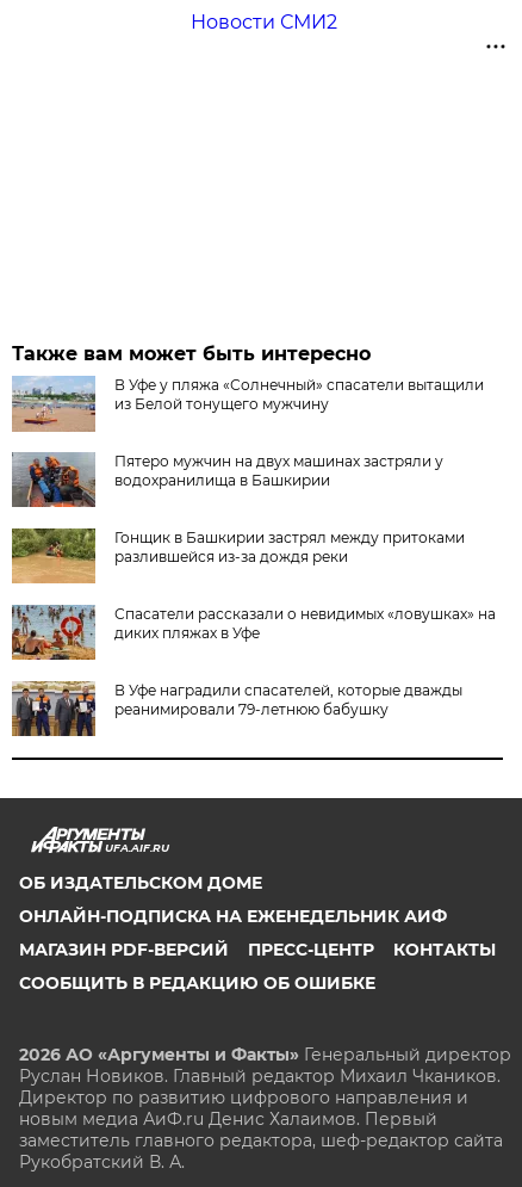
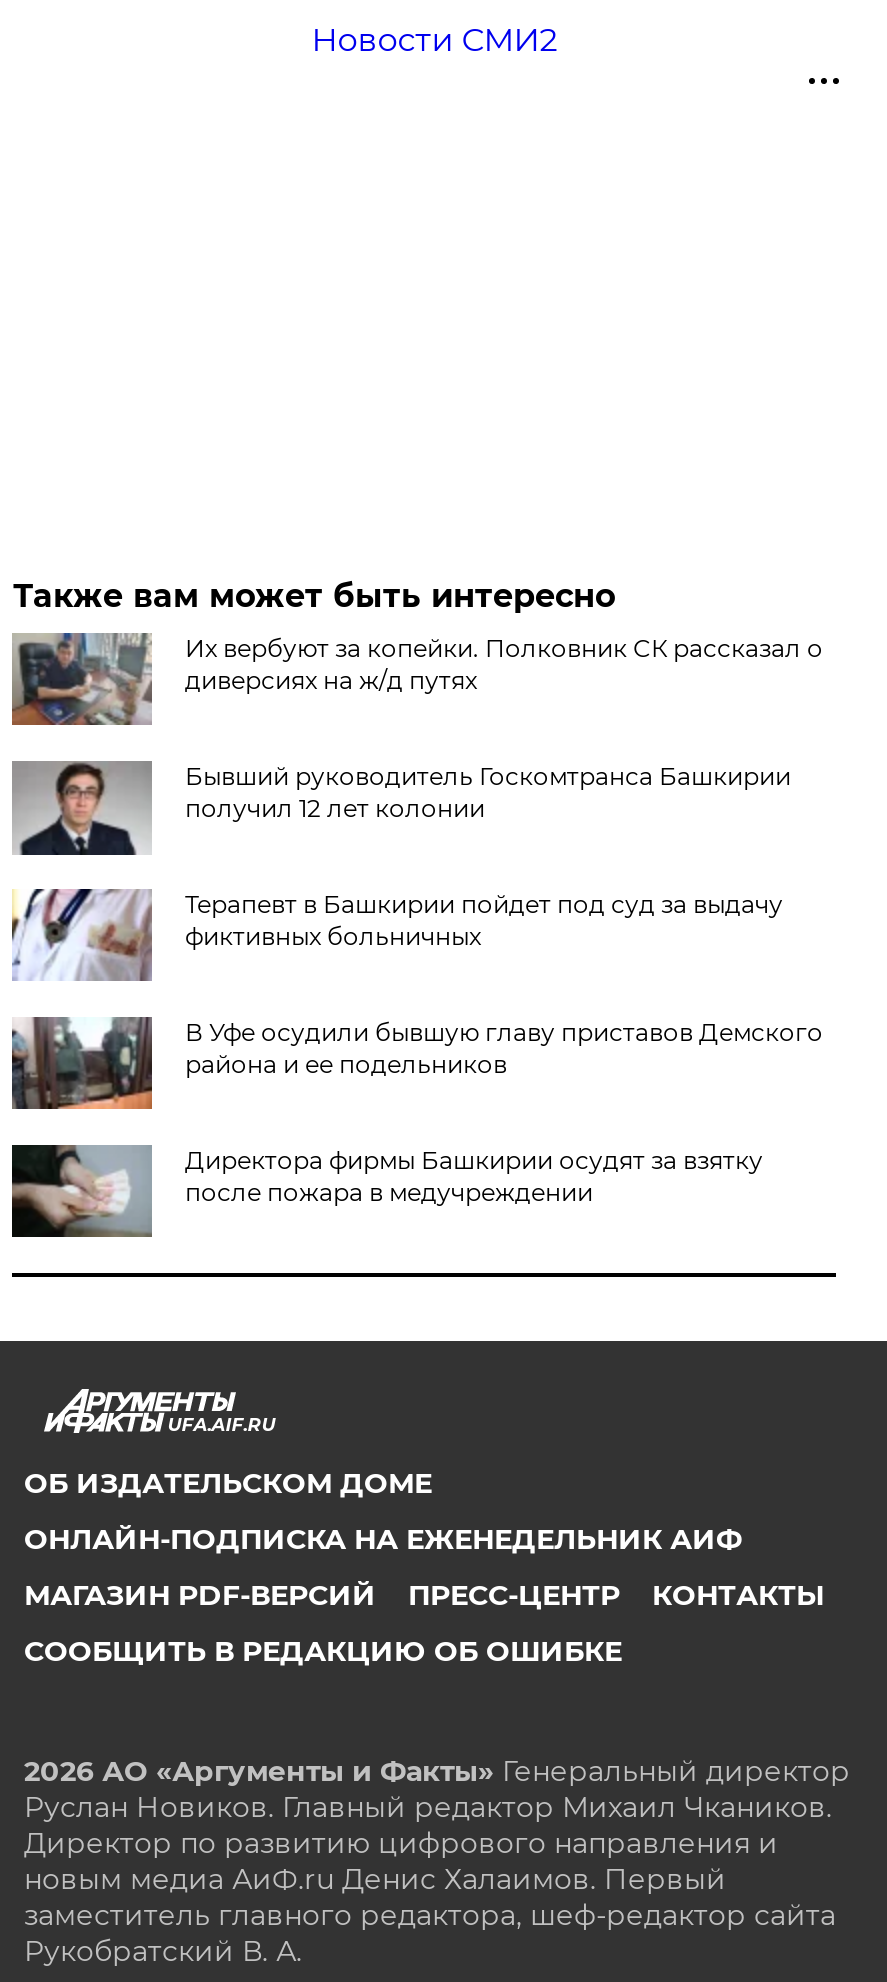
- [image]
- В Уфе у пляжа «Солнечный» спасатели вытащили
- из Белой тонущего мужчину
+ [image]
+ Их вербуют за копейки. Полковник СК рассказал о
+ диверсиях на ж/д путях

- [image]
- Пятеро мужчин на двух машинах застряли у
- водохранилища в Башкирии
+ [image]
+ Бывший руководитель Госкомтранса Башкирии
+ получил 12 лет колонии

- [image]
- Гонщик в Башкирии застрял между притоками
- разлившейся из-за дождя реки
+ [image]
+ Терапевт в Башкирии пойдет под суд за выдачу
+ фиктивных больничных

- [image]
- Спасатели рассказали о невидимых «ловушках» на
- диких пляжах в Уфе
+ [image]
+ В Уфе осудили бывшую главу приставов Демского
+ района и ее подельников

- [image]
- В Уфе наградили спасателей, которые дважды
- реанимировали 79-летнюю бабушку
+ [image]
+ Директора фирмы Башкирии осудят за взятку
+ после пожара в медучреждении
